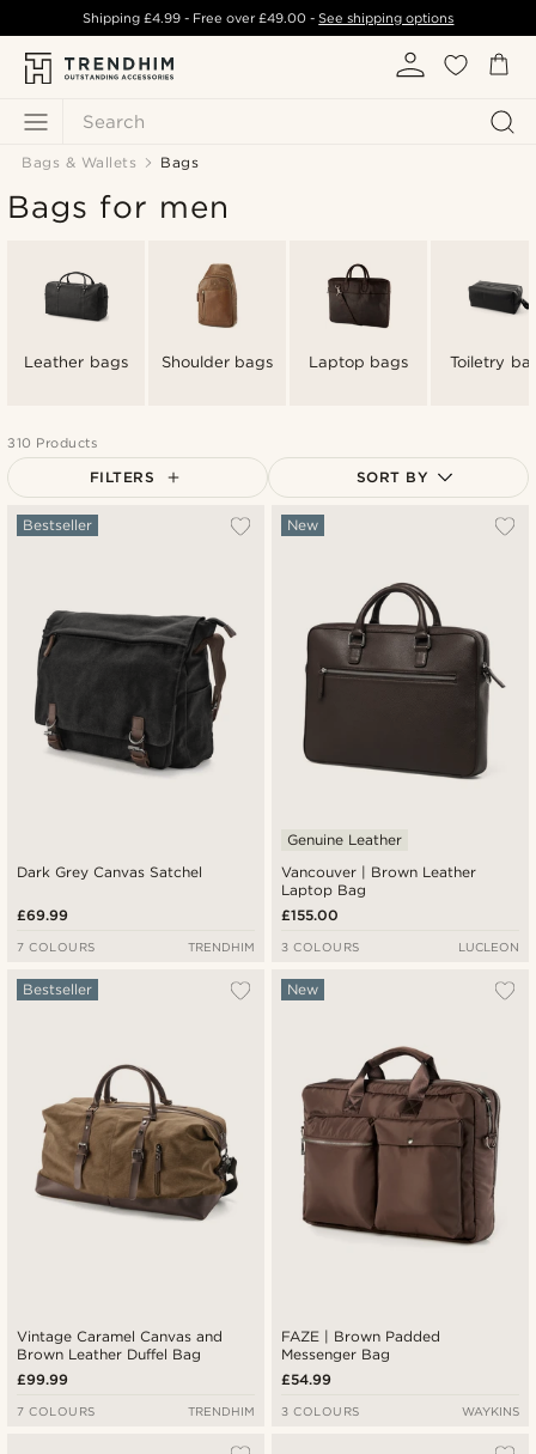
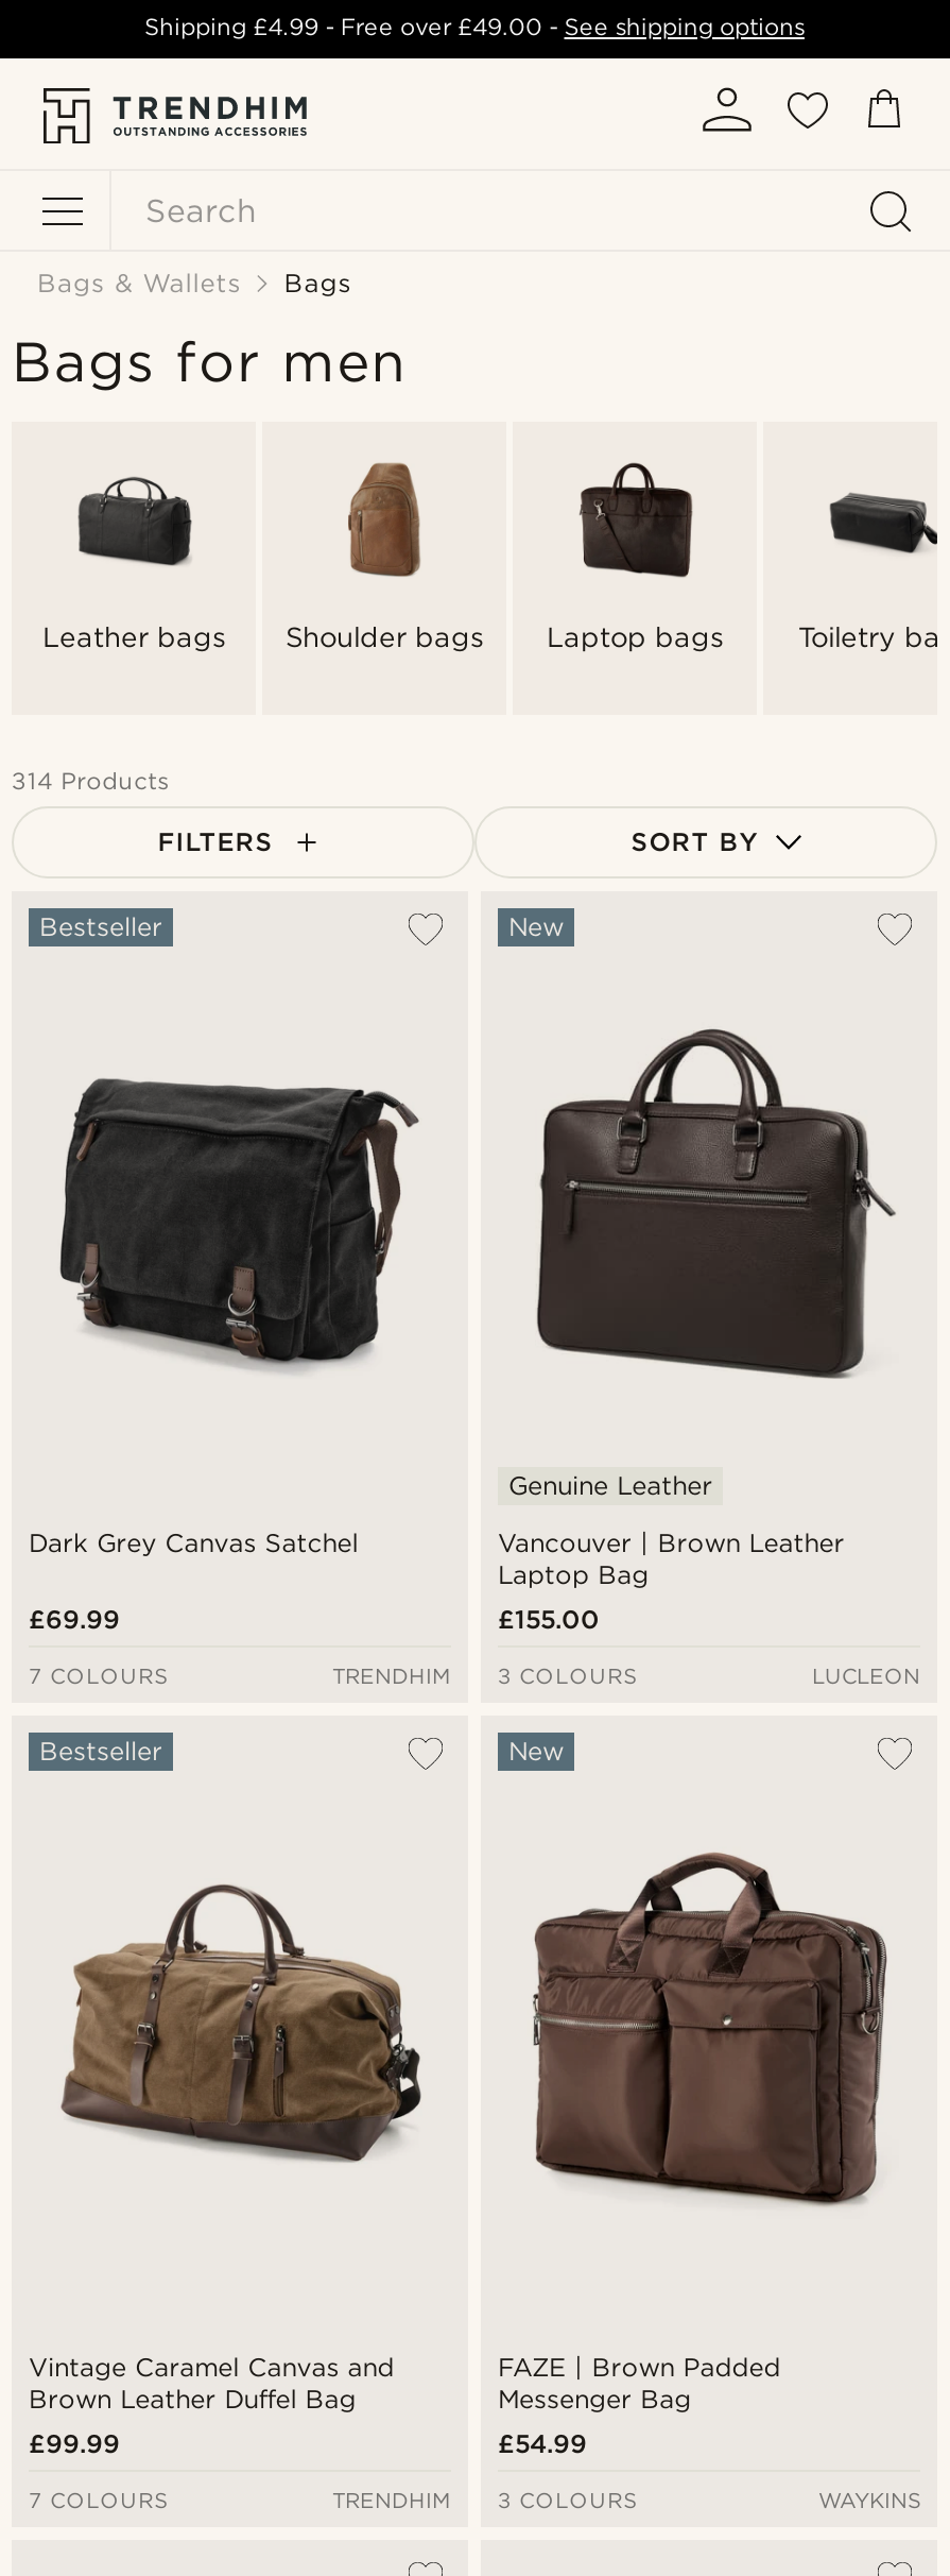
- 310 Products
+ 314 Products
